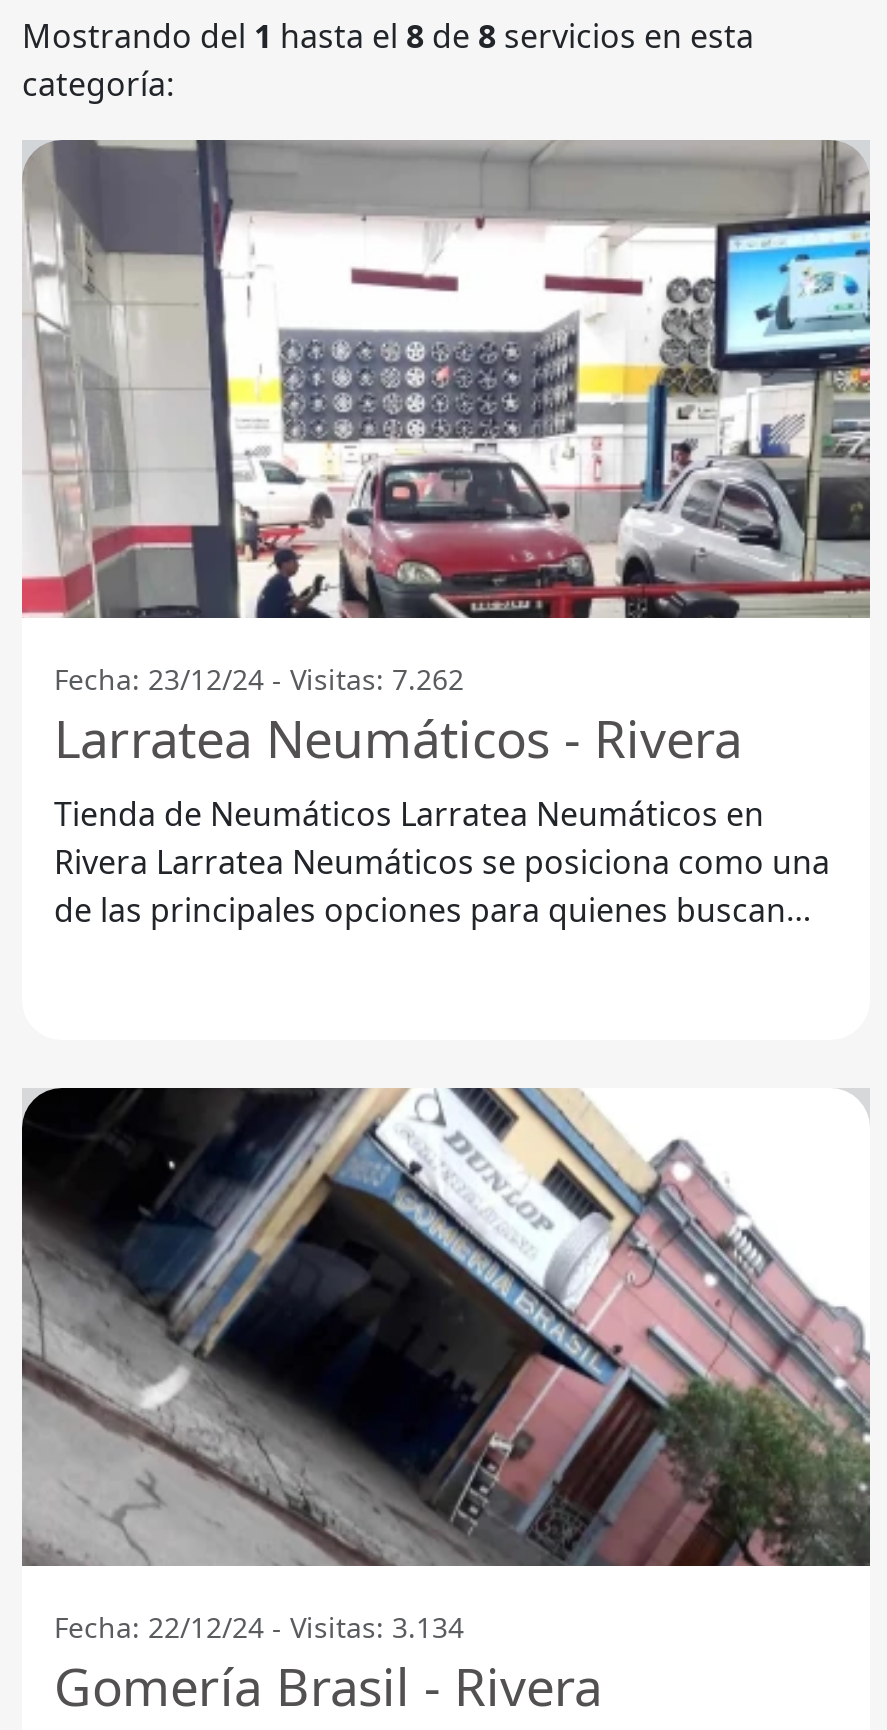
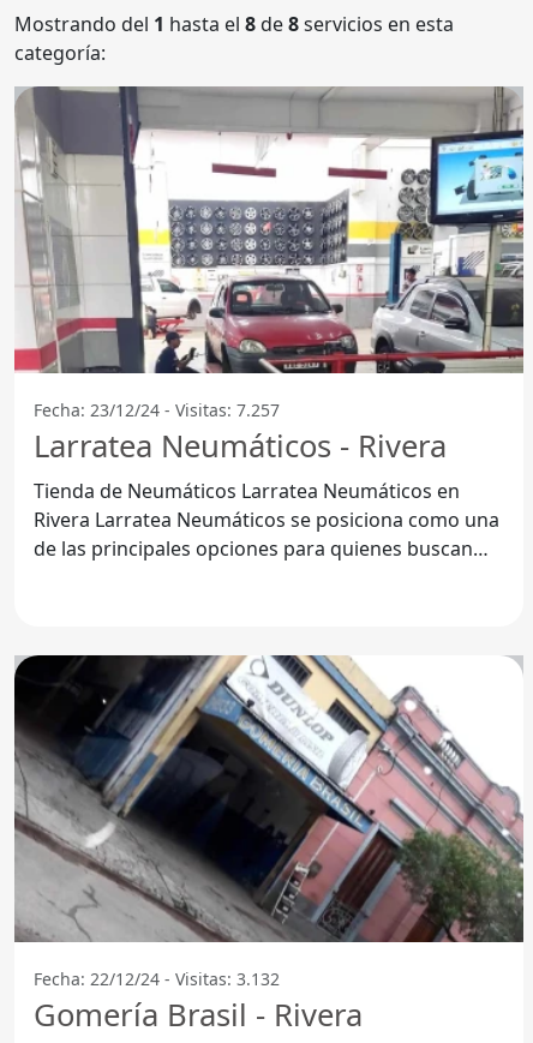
- Fecha: 23/12/24 - Visitas: 7.262
+ Fecha: 23/12/24 - Visitas: 7.257

- Fecha: 22/12/24 - Visitas: 3.134
+ Fecha: 22/12/24 - Visitas: 3.132
